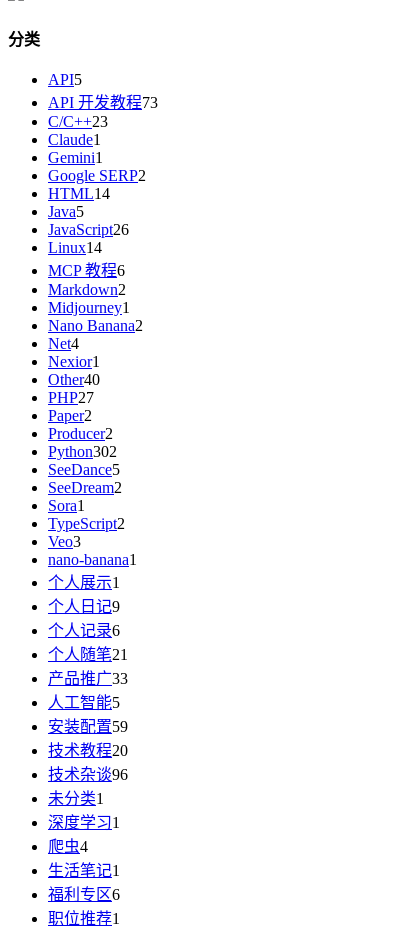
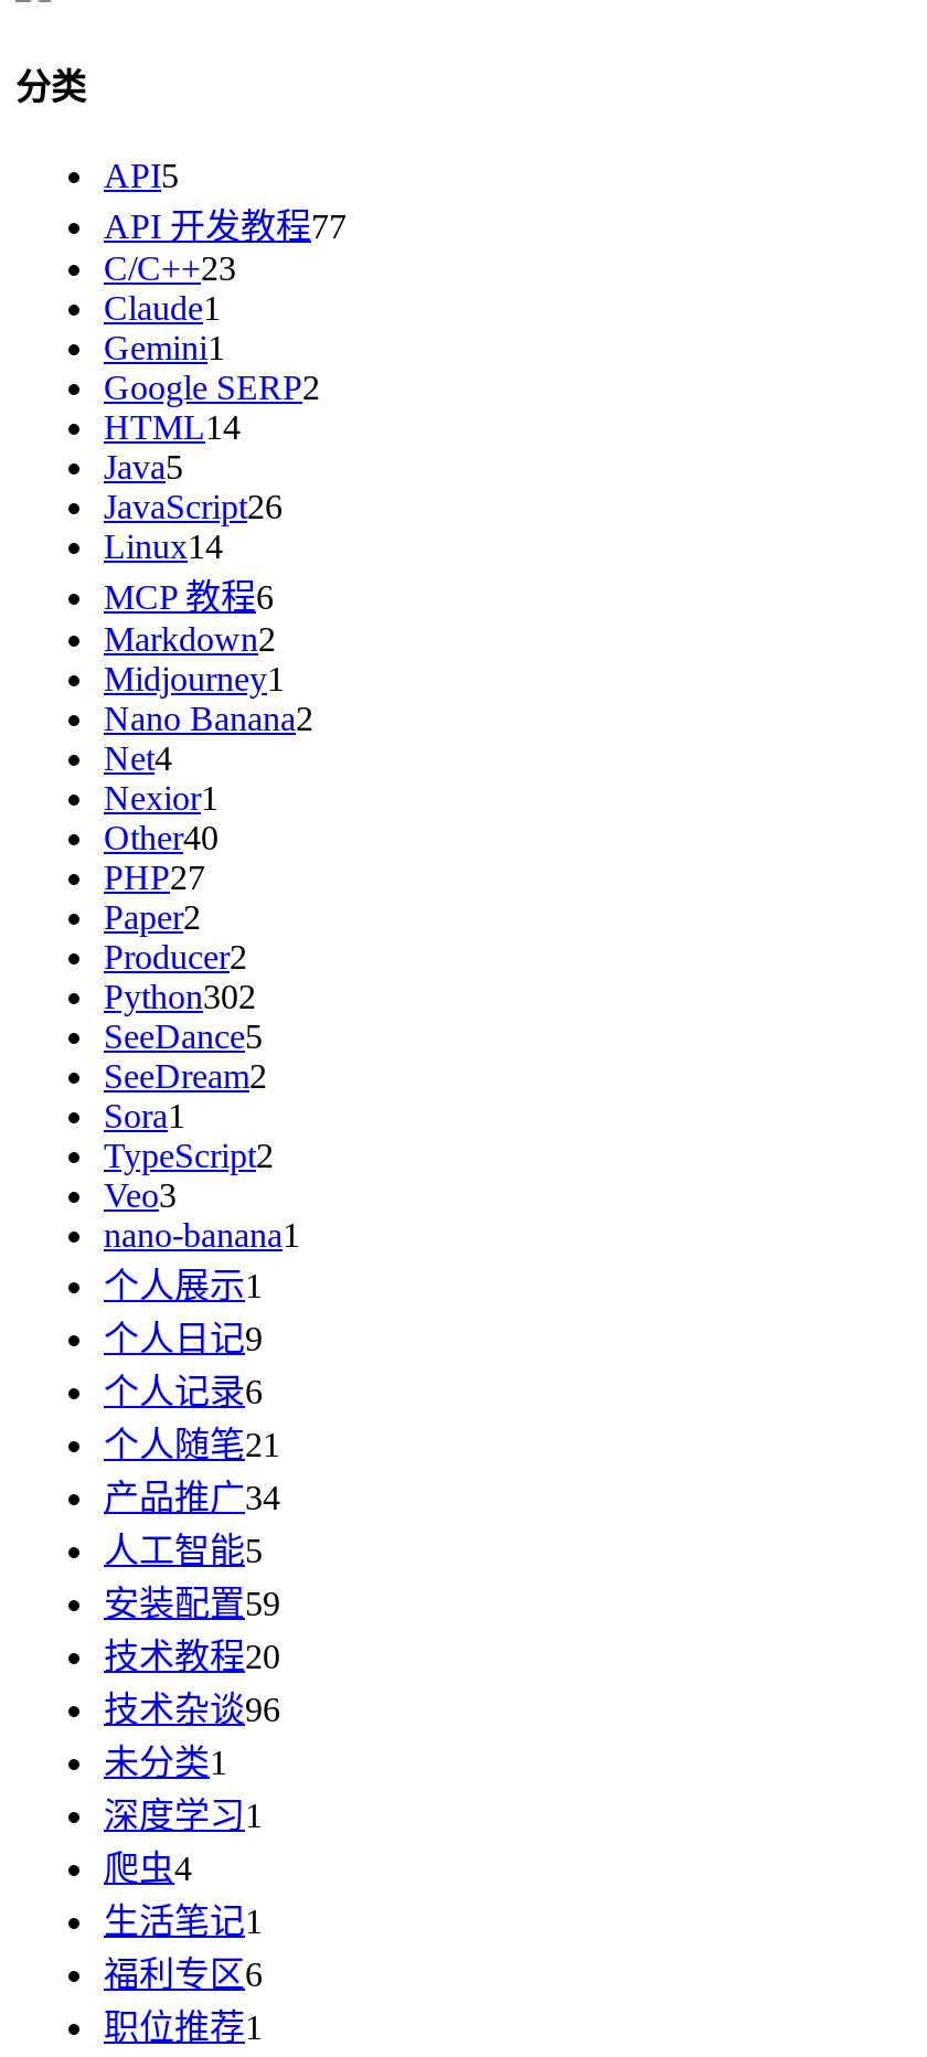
- API 开发教程73
+ API 开发教程77

- 产品推广33
+ 产品推广34
